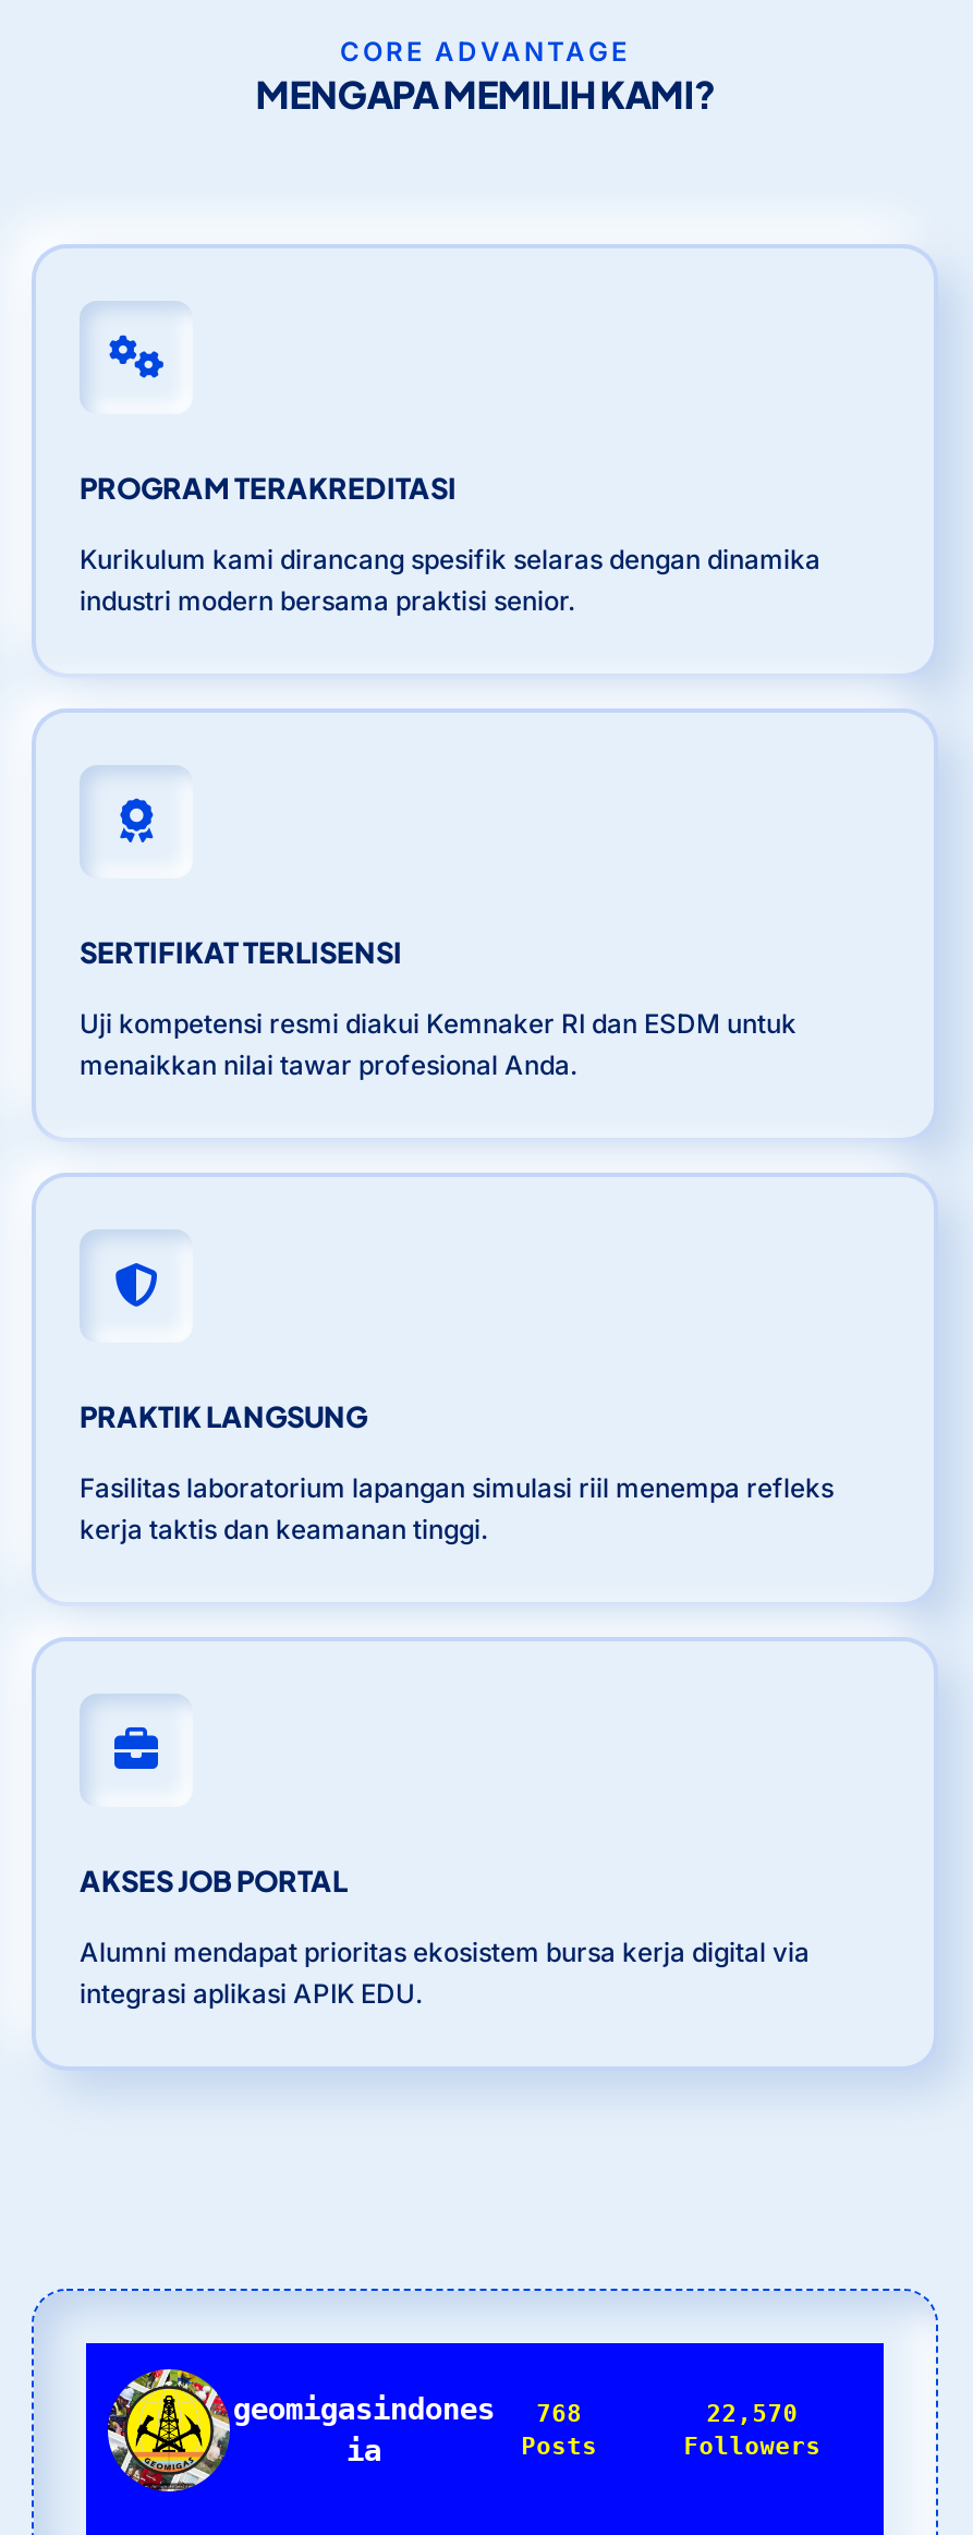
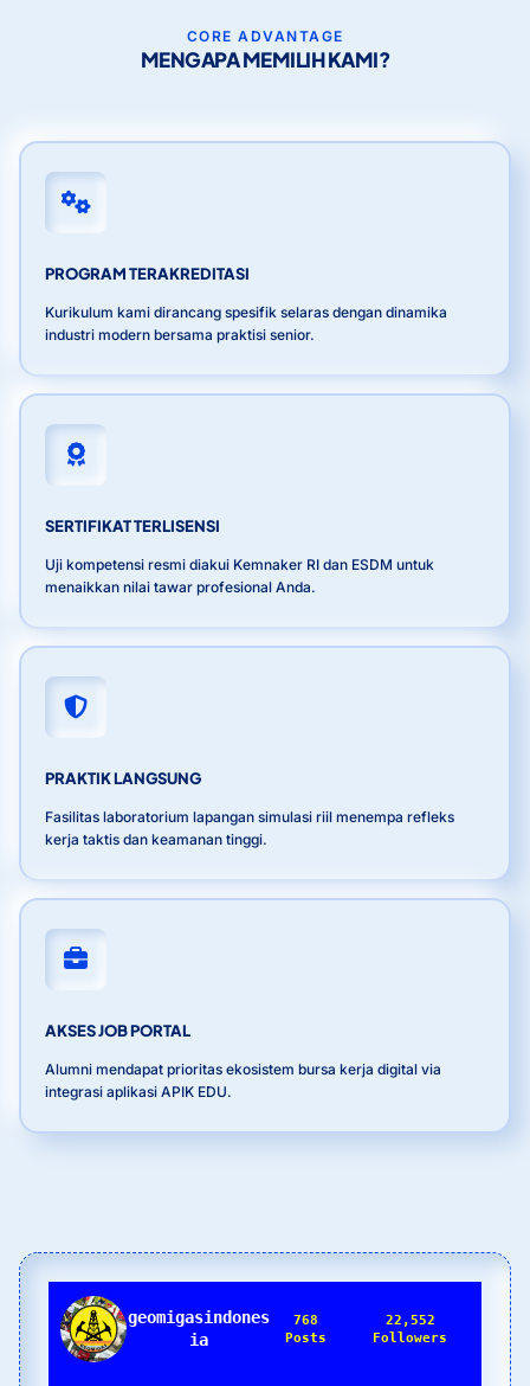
- 22,570
+ 22,552
